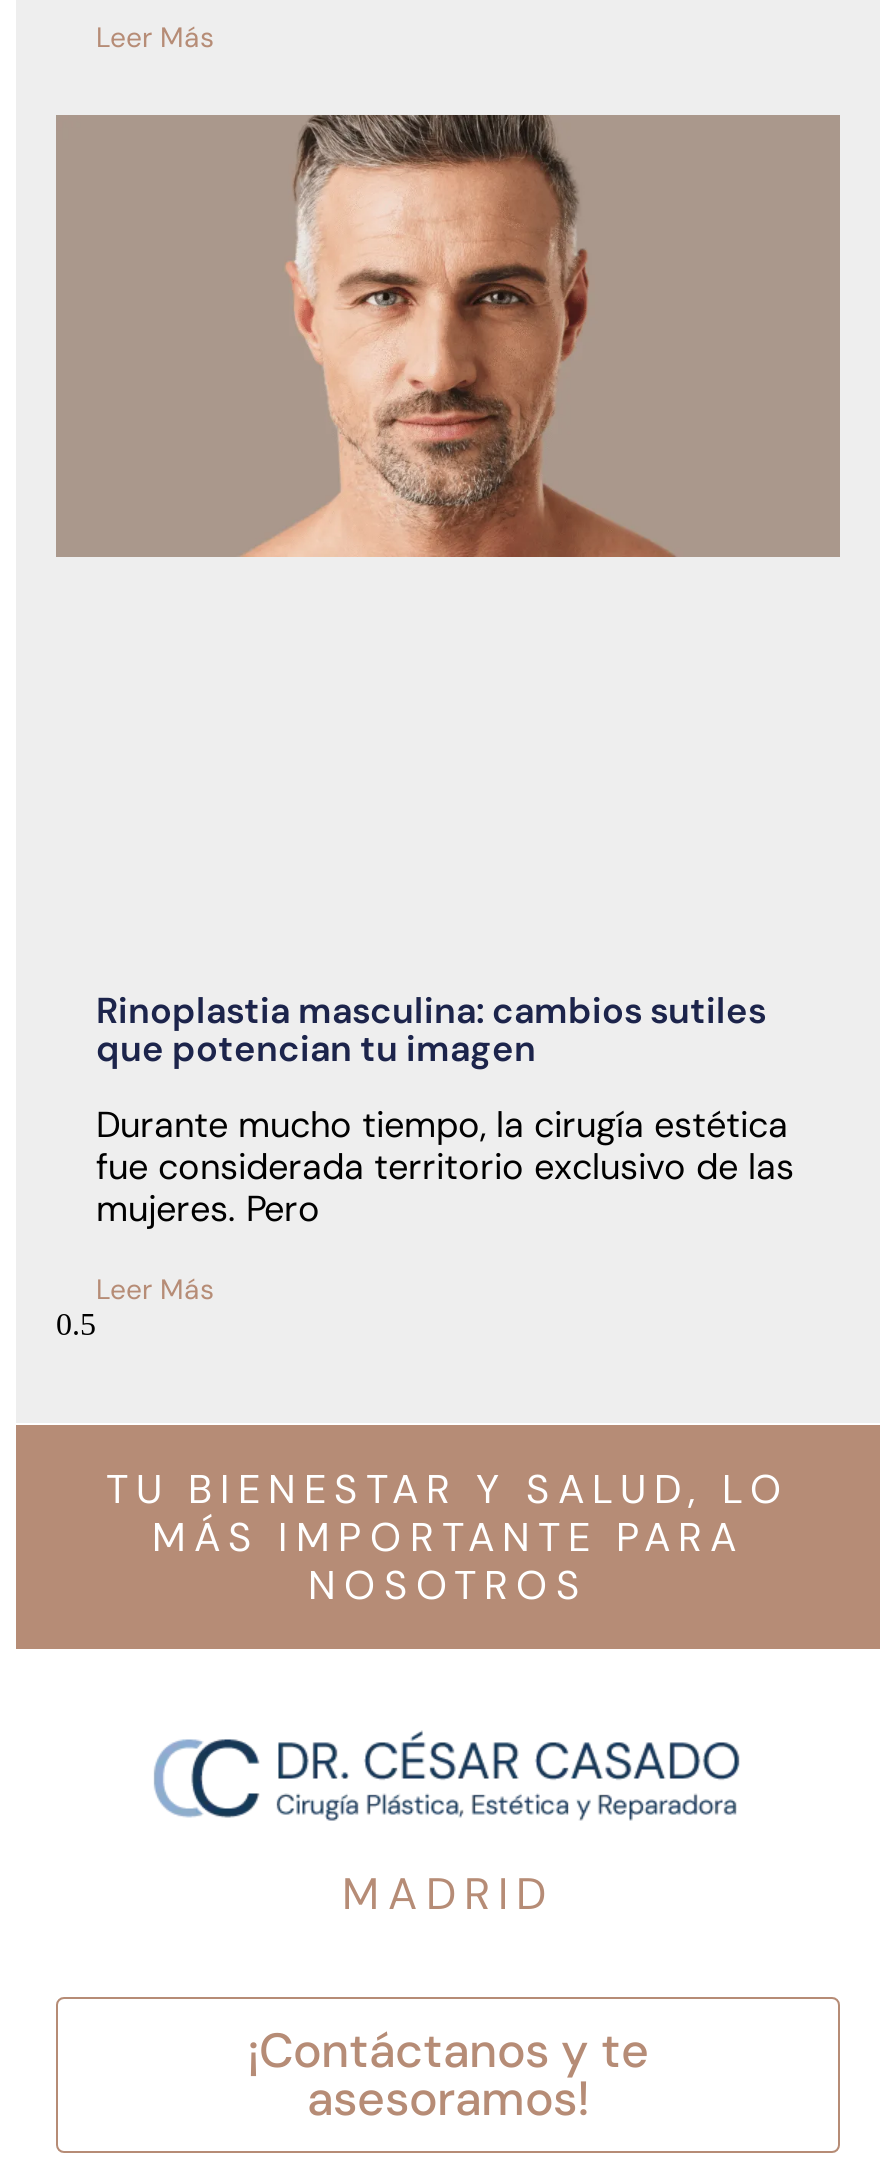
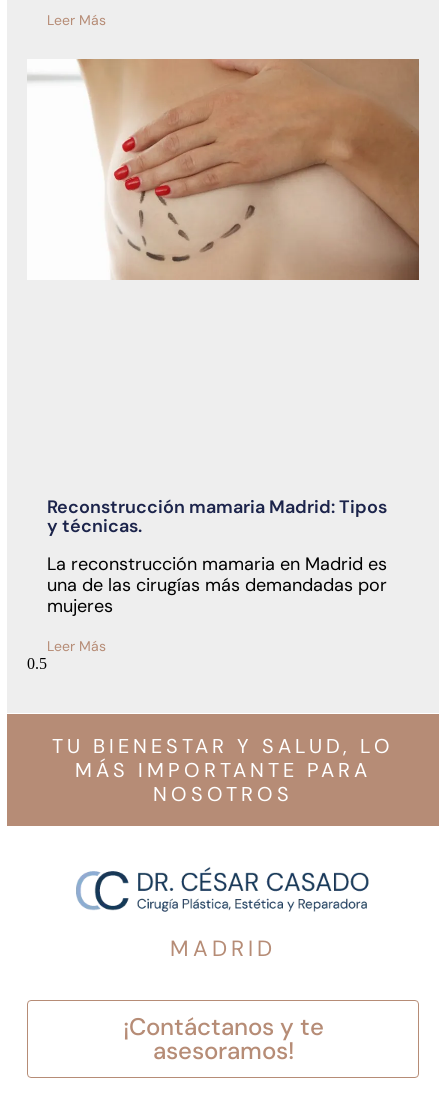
- [image]
+ [image]

- Rinoplastia masculina: cambios sutiles
- que potencian tu imagen
+ Reconstrucción mamaria Madrid: Tipos
+ y técnicas.

- Durante mucho tiempo, la cirugía estética
- fue considerada territorio exclusivo de las
- mujeres. Pero
+ La reconstrucción mamaria en Madrid es
+ una de las cirugías más demandadas por
+ mujeres
